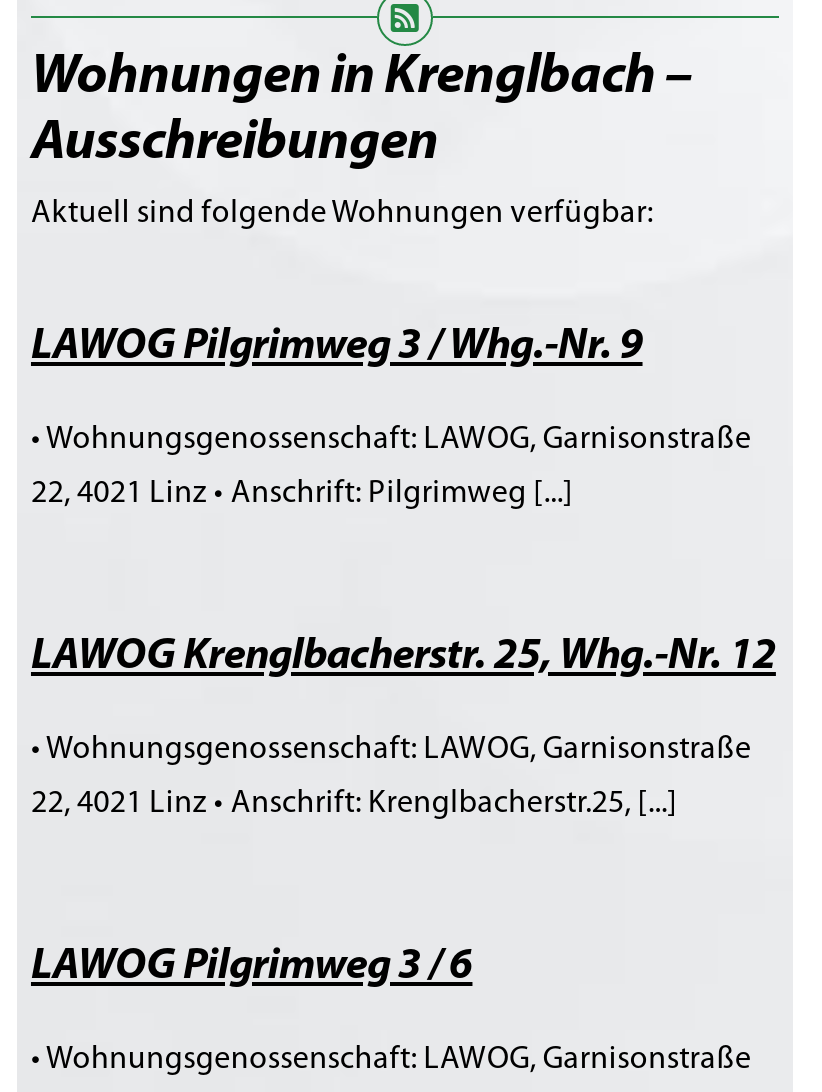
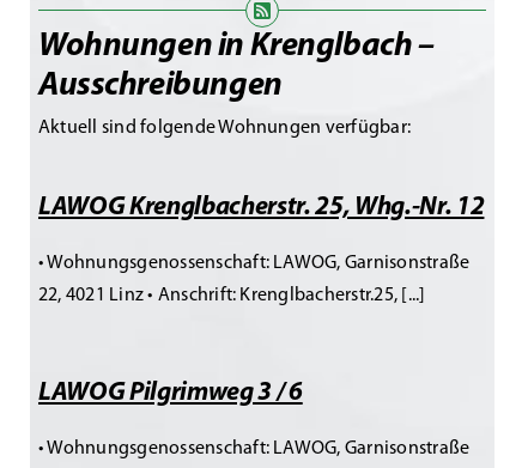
- LAWOG Pilgrimweg 3 / Whg.-Nr. 9
- • Wohnungsgenossenschaft: LAWOG, Garnisonstraße
- 22, 4021 Linz • Anschrift: Pilgrimweg [...]
